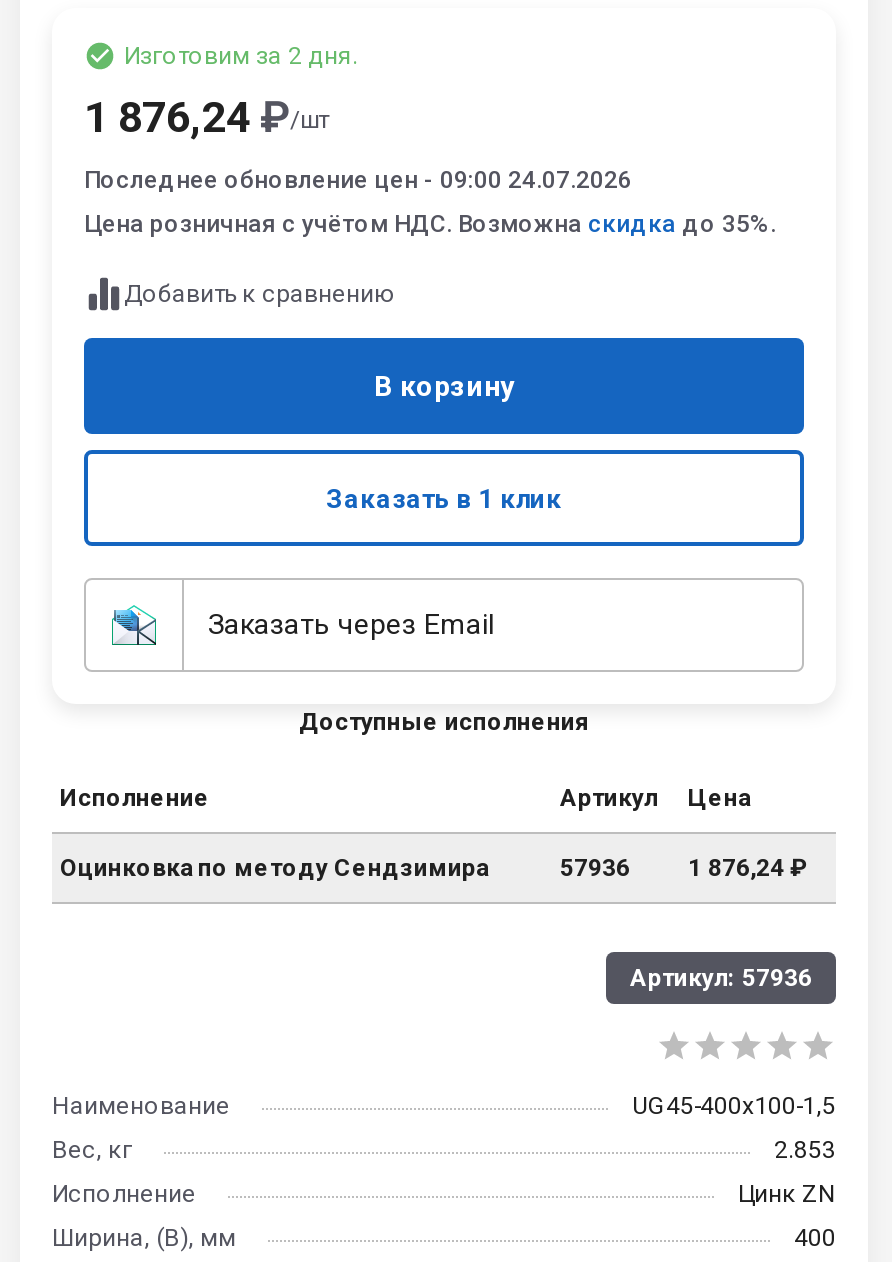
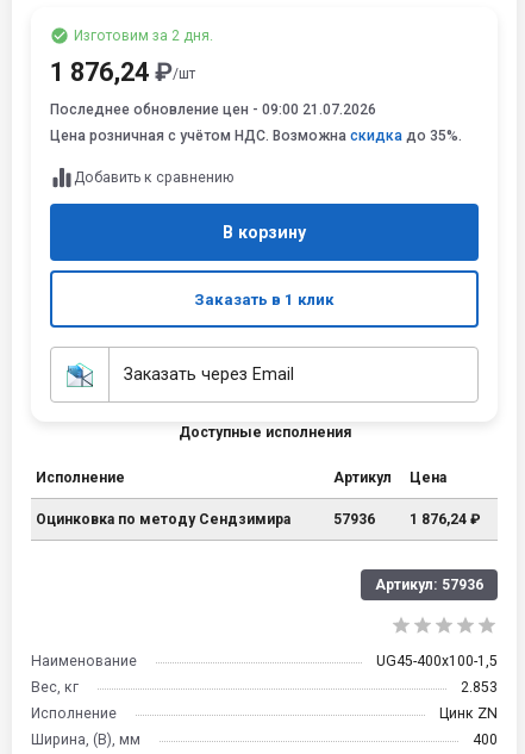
- Последнее обновление цен - 09:00 24.07.2026
+ Последнее обновление цен - 09:00 21.07.2026
